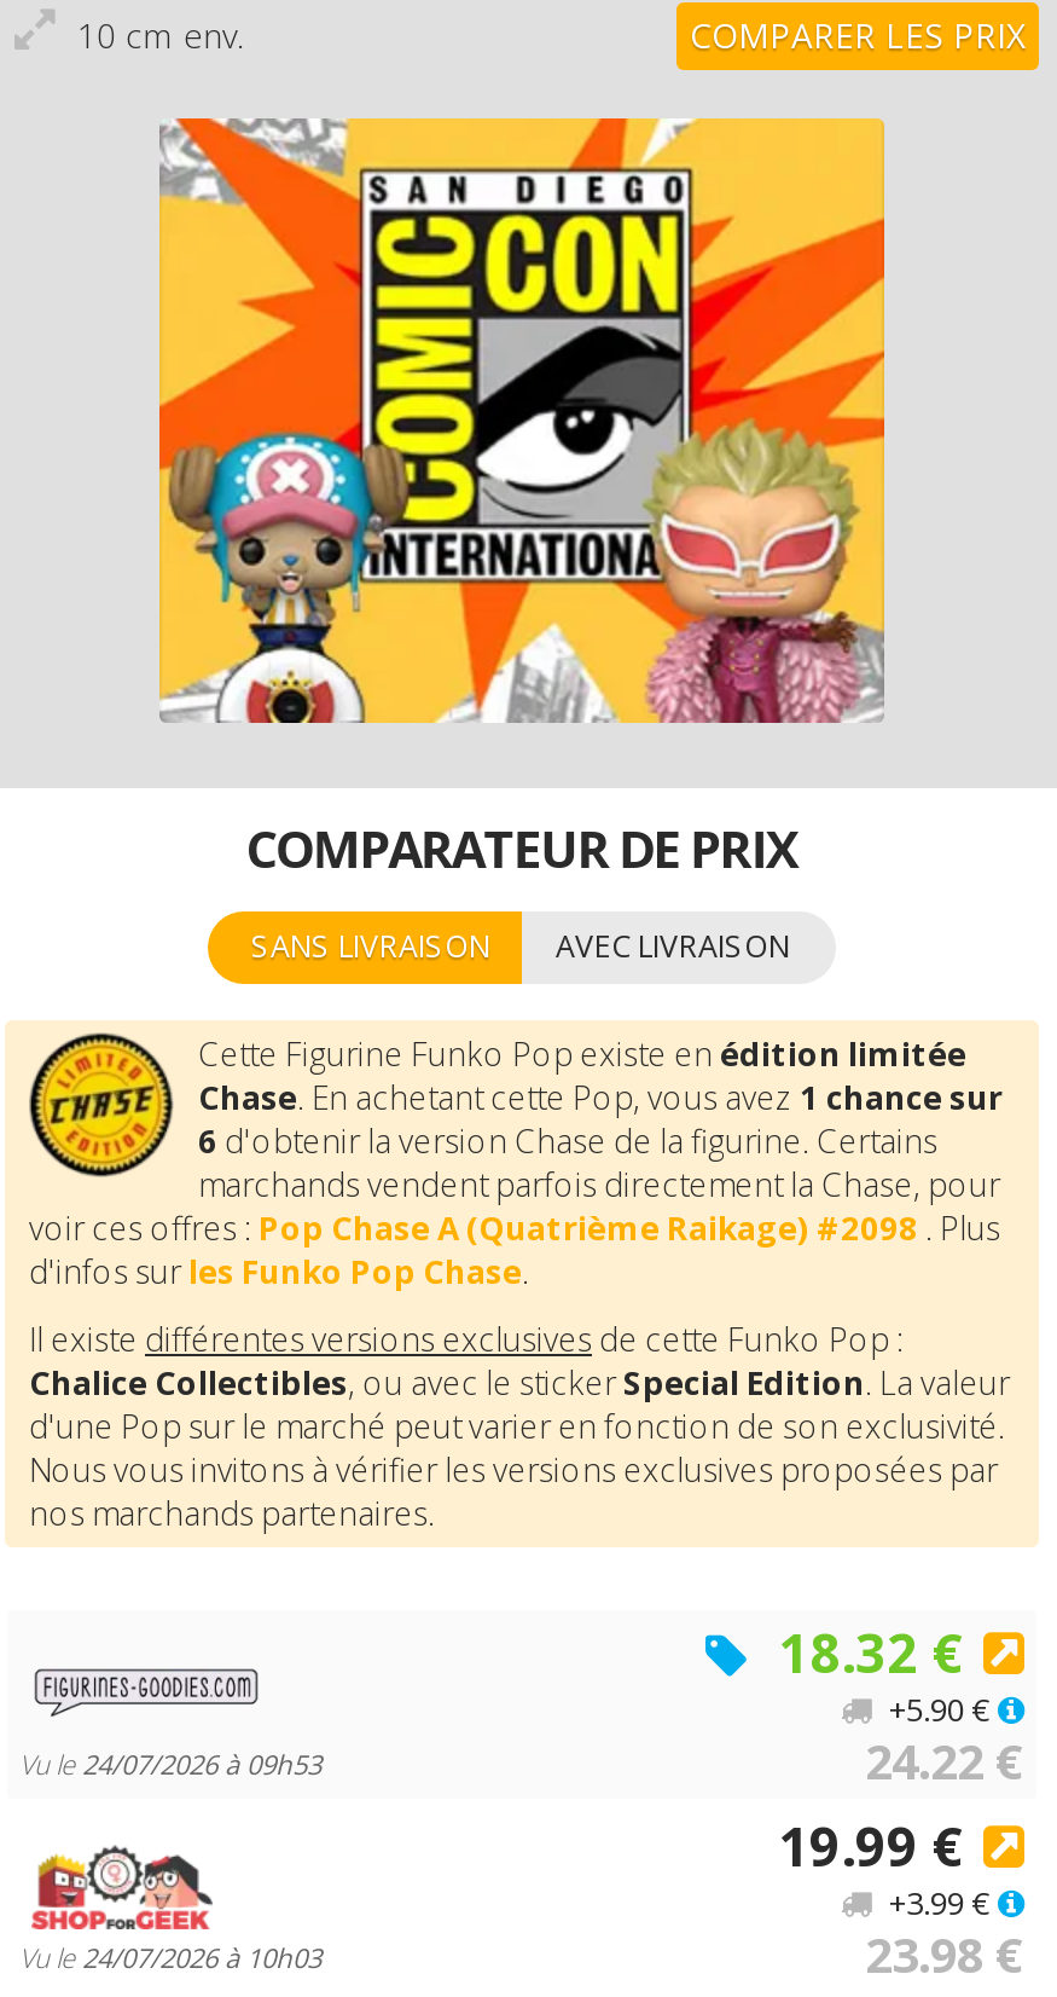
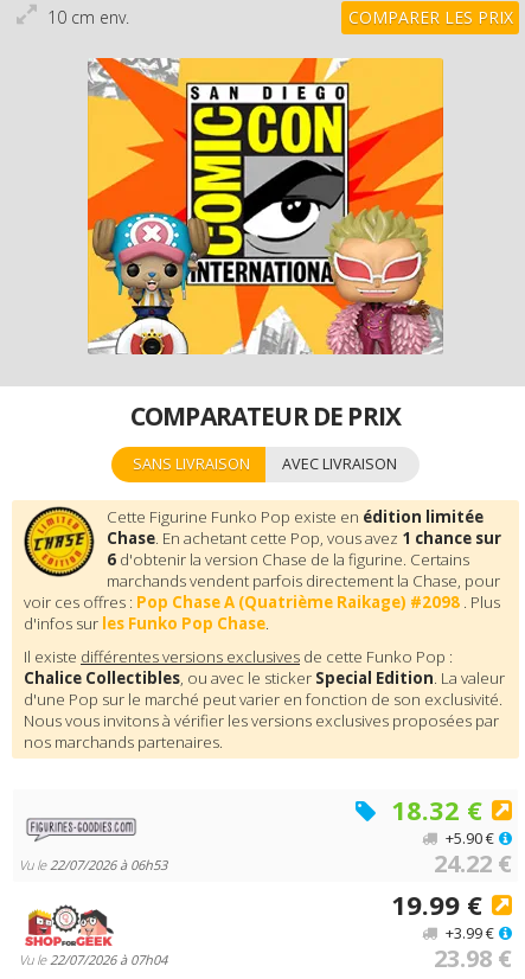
- Vu le 24/07/2026 à 09h53
+ Vu le 22/07/2026 à 06h53

- Vu le 24/07/2026 à 10h03
+ Vu le 22/07/2026 à 07h04
